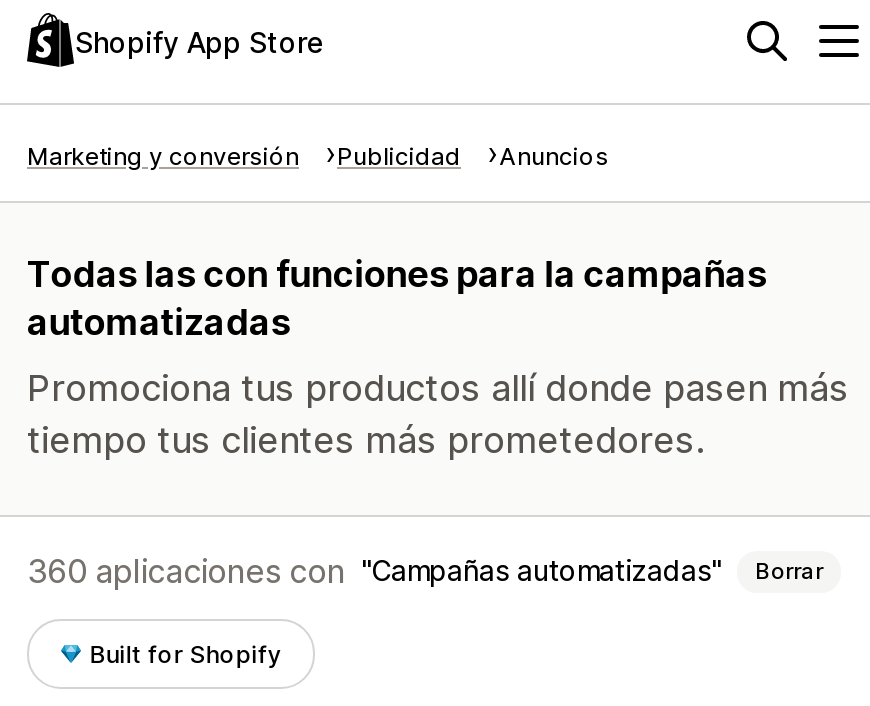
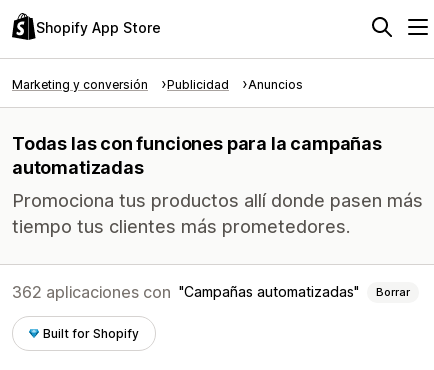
- 360 aplicaciones con
+ 362 aplicaciones con
